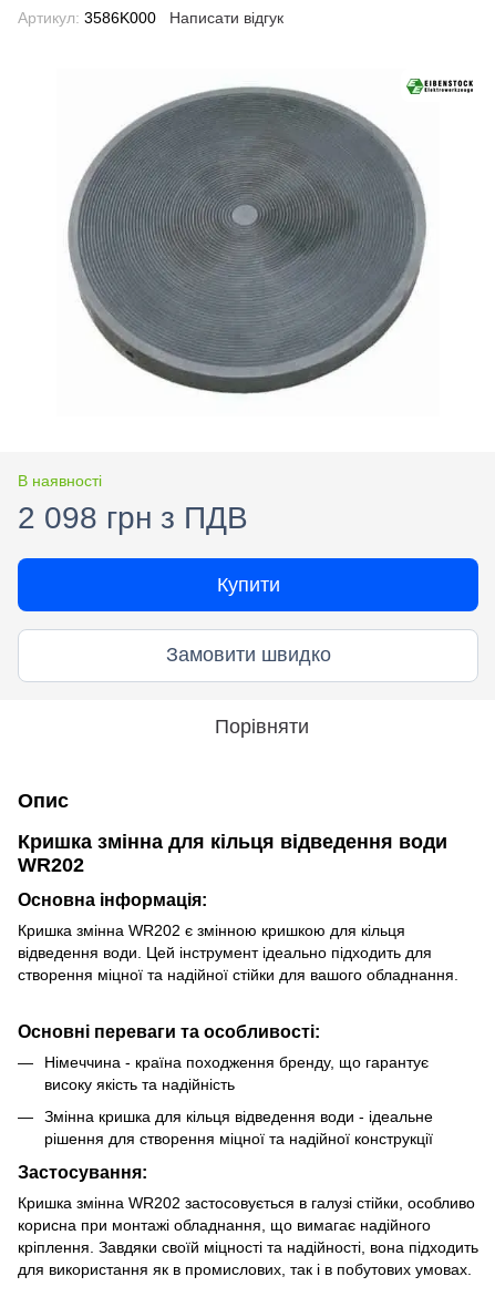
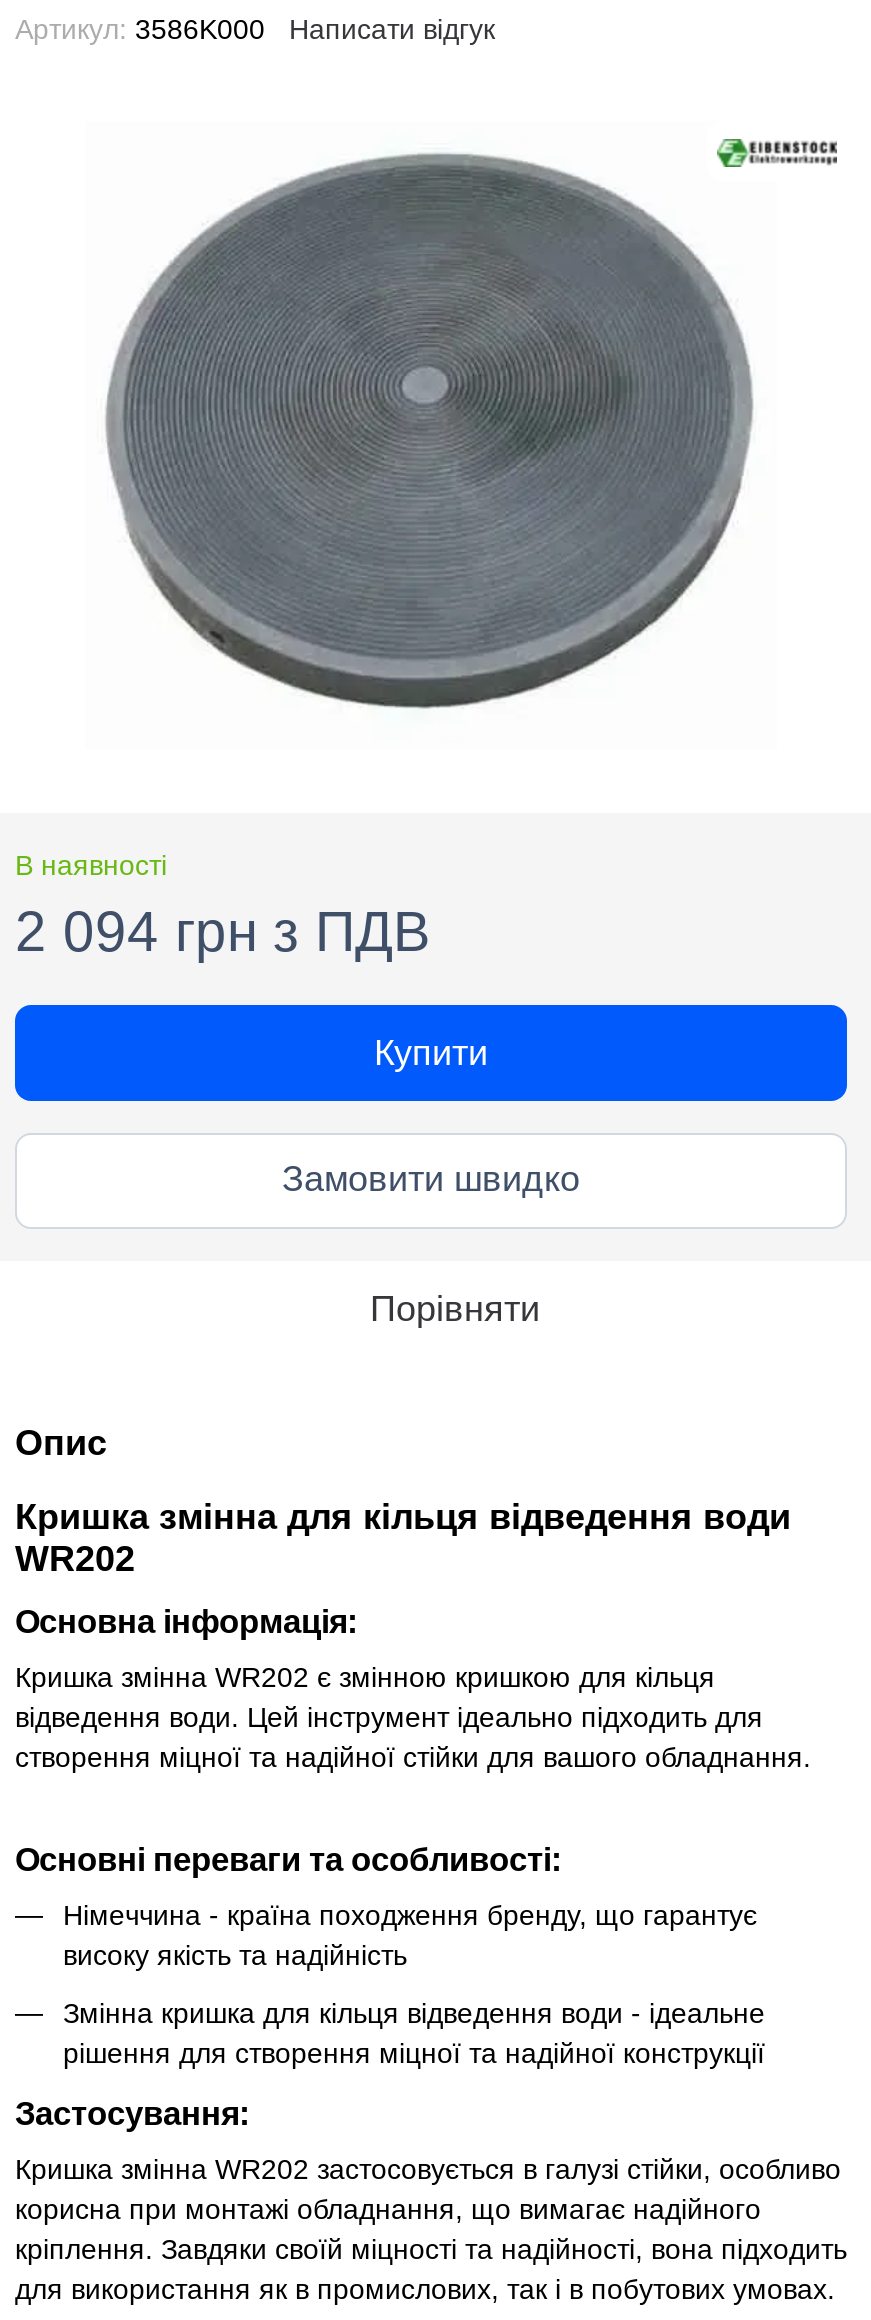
- 2 098 грн з ПДВ
+ 2 094 грн з ПДВ
